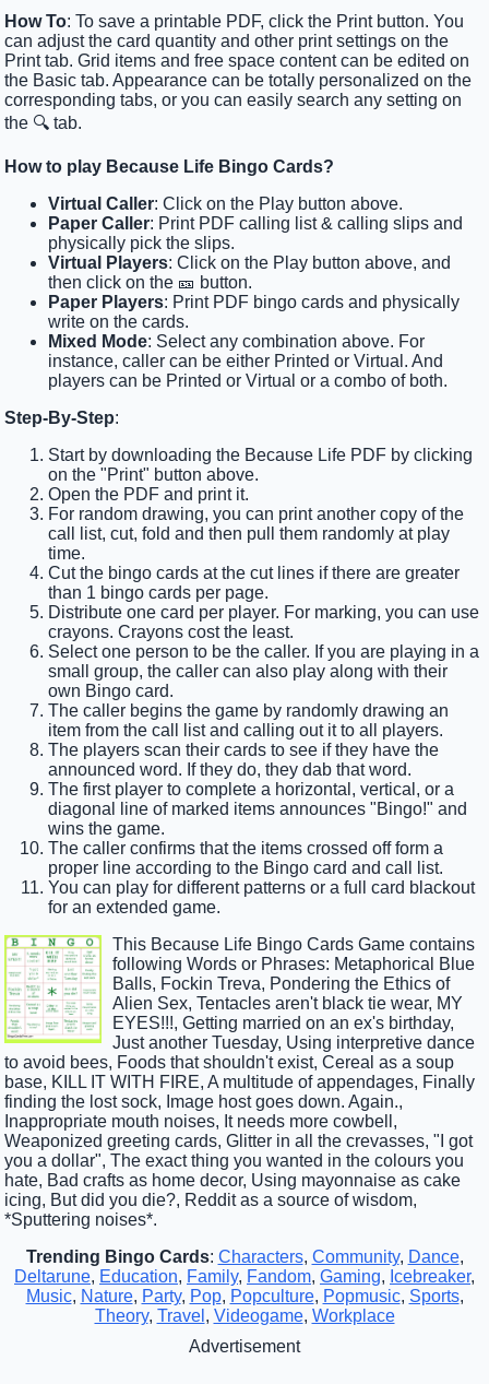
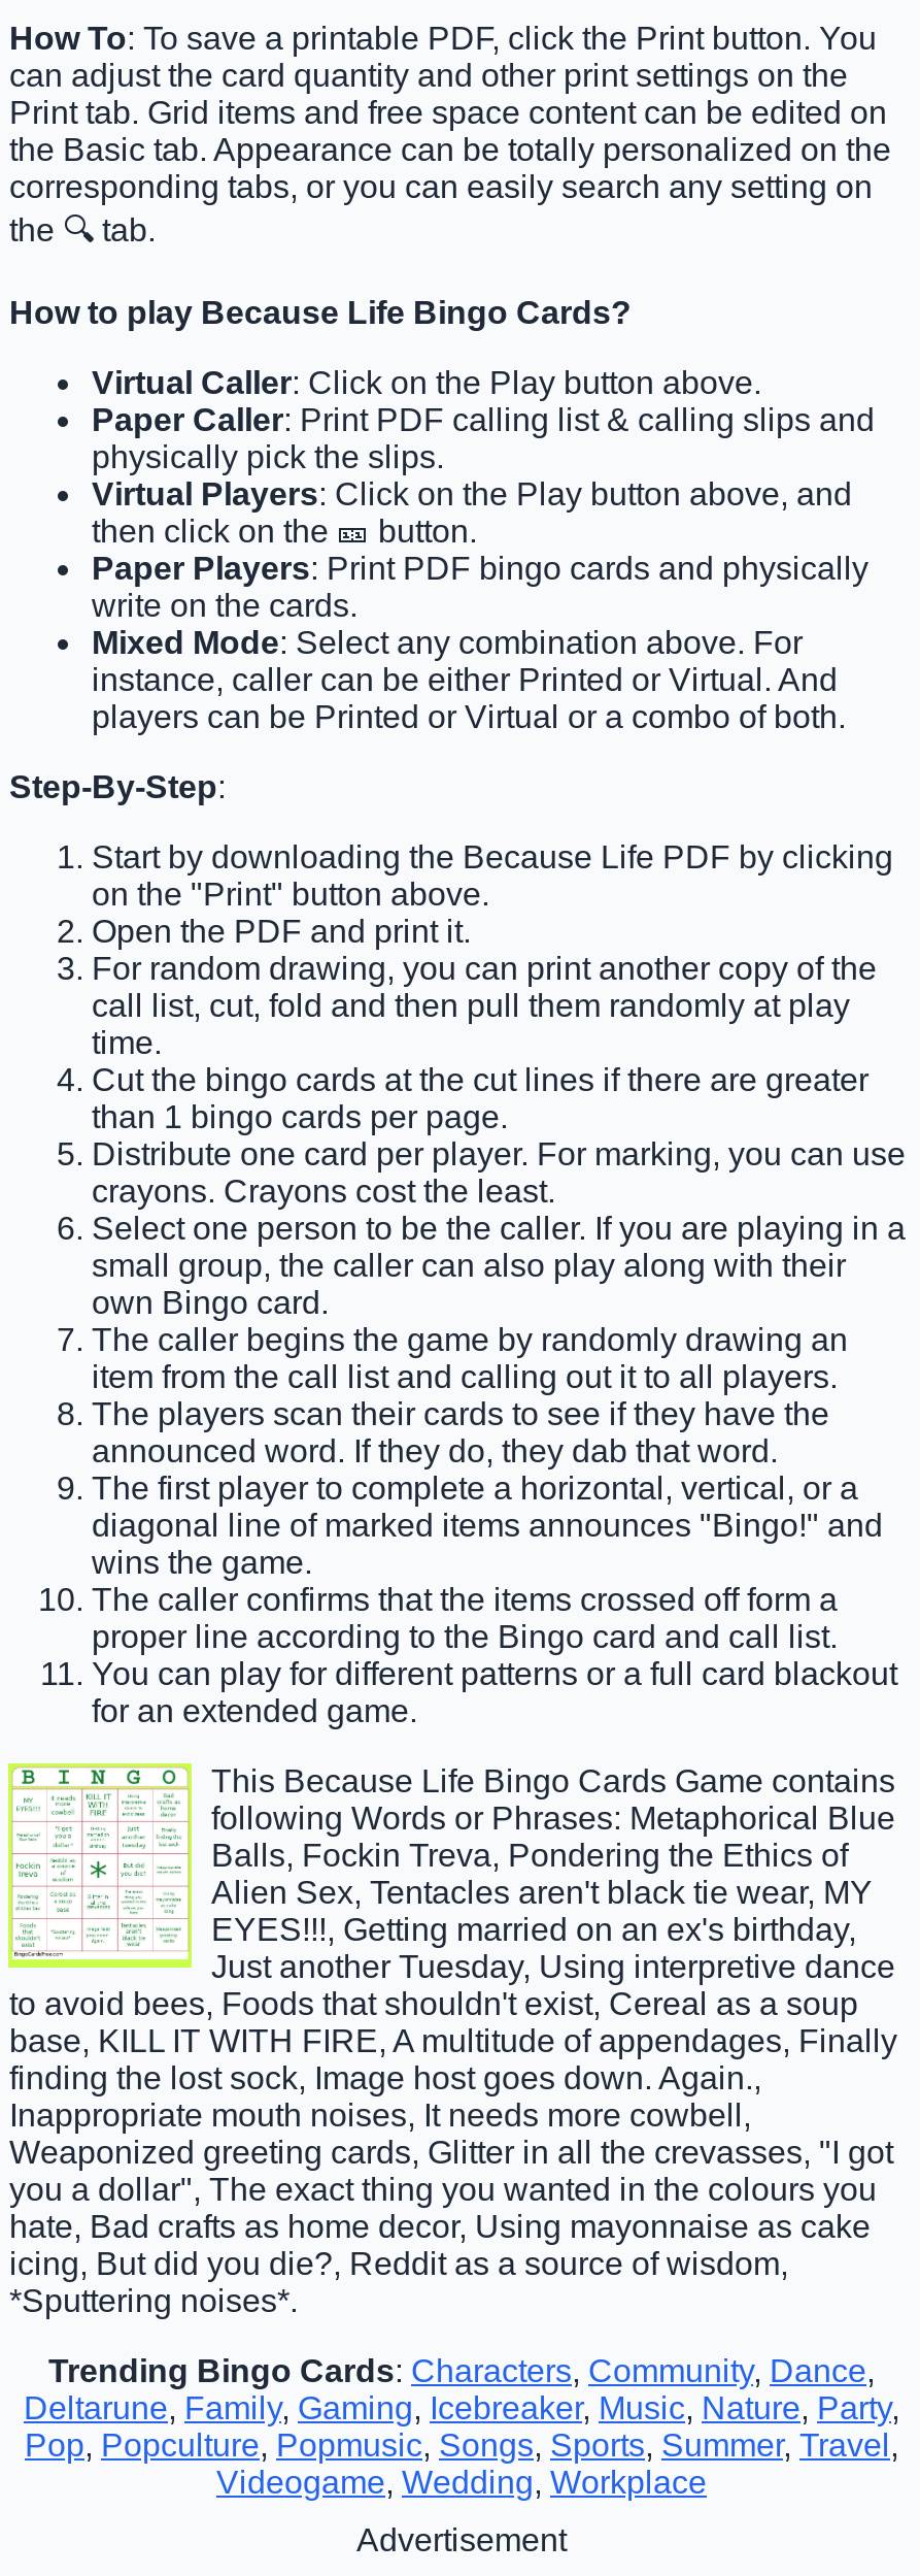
- Deltarune, Education, Family, Fandom, Gaming, Icebreaker,
- Music, Nature, Party, Pop, Popculture, Popmusic, Sports,
- Theory, Travel, Videogame, Workplace
+ Deltarune, Family, Gaming, Icebreaker, Music, Nature, Party,
+ Pop, Popculture, Popmusic, Songs, Sports, Summer, Travel,
+ Videogame, Wedding, Workplace
